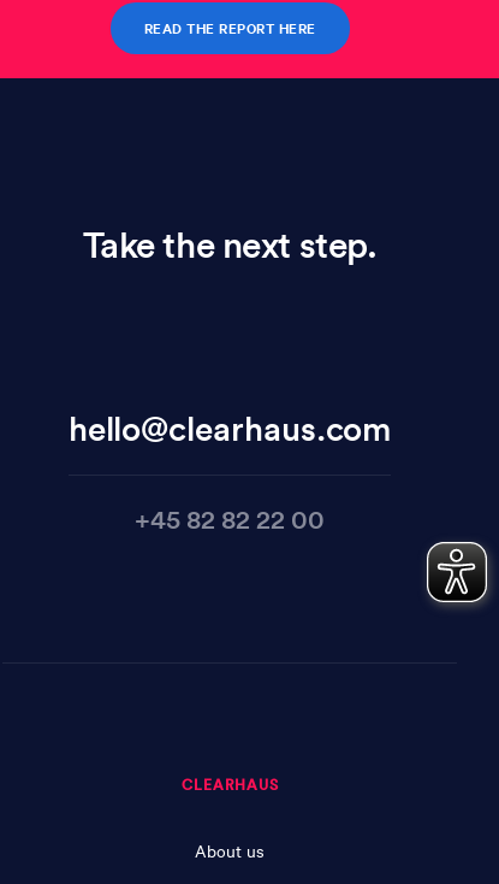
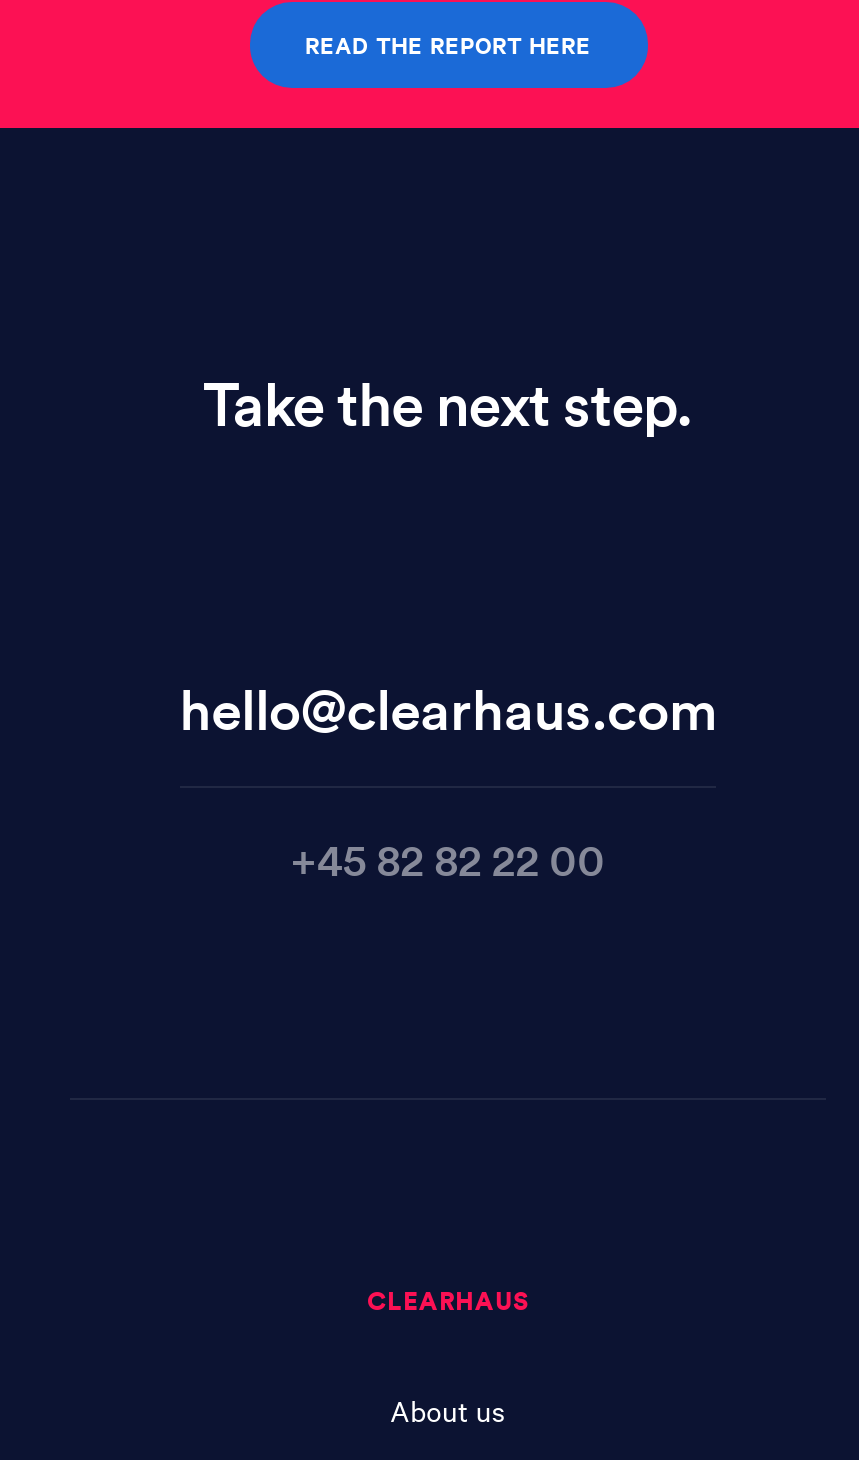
- [image]
